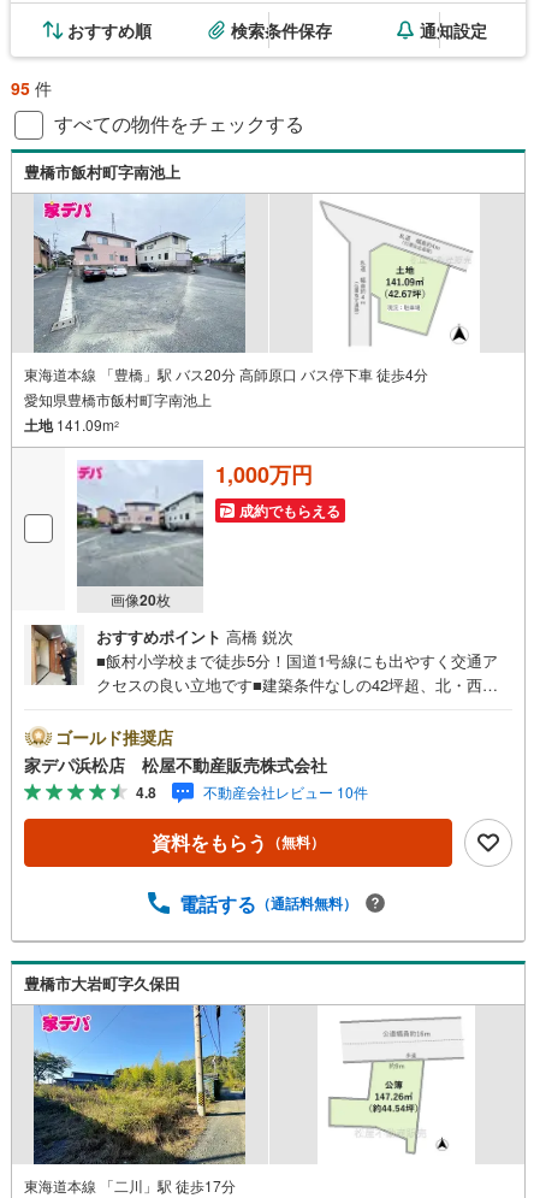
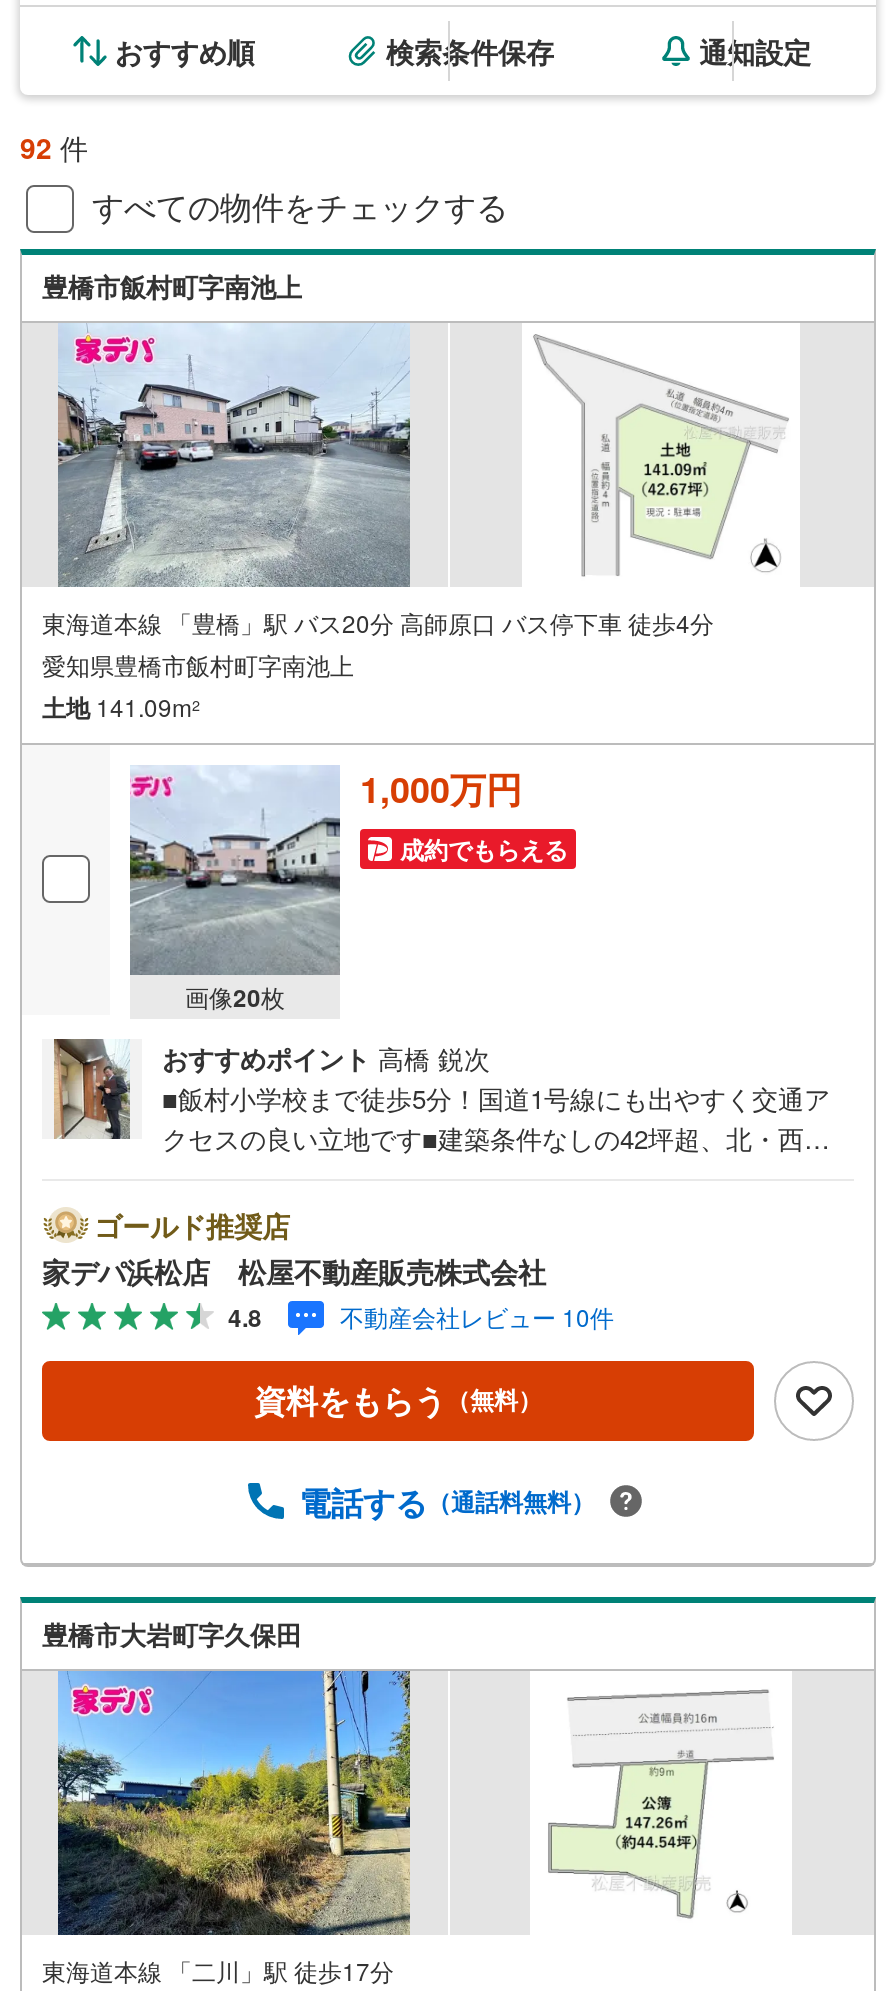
- 95件
+ 92件
